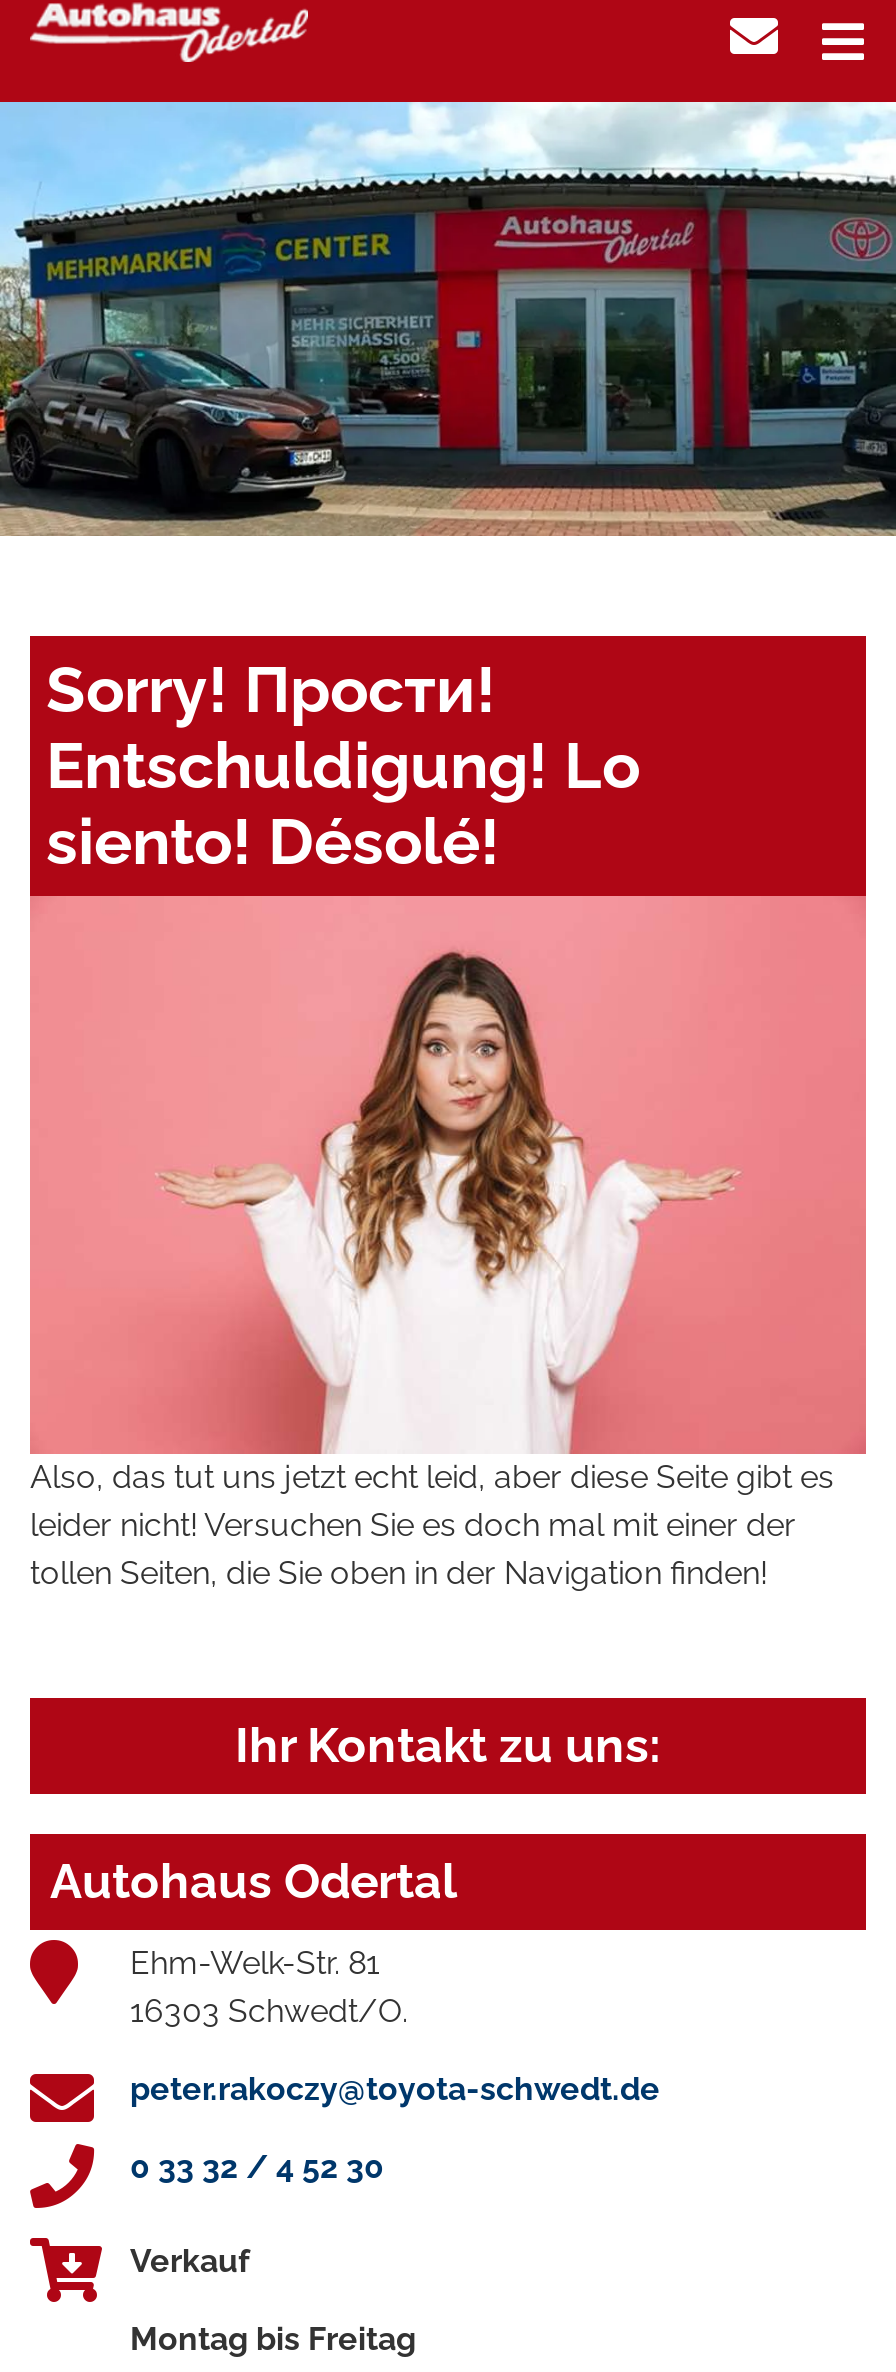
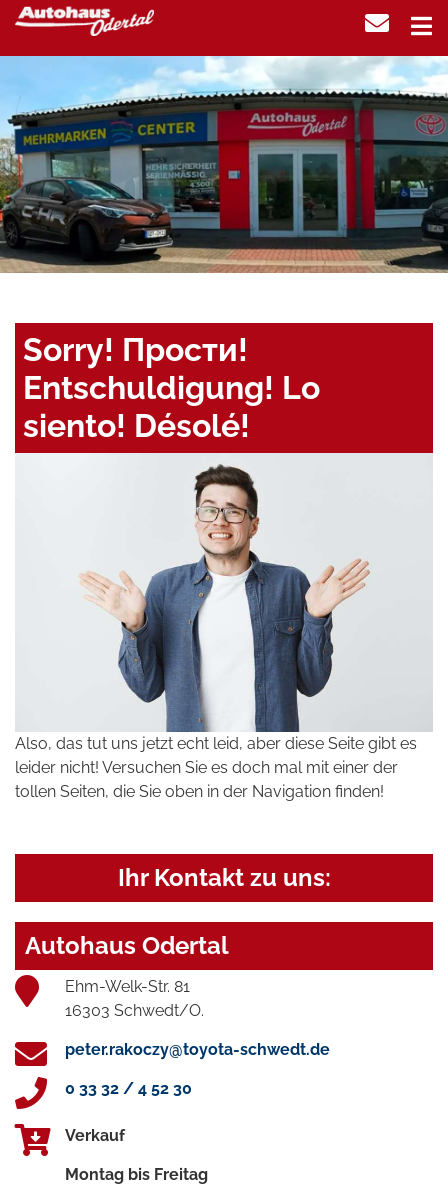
- [image]
+ [image]
